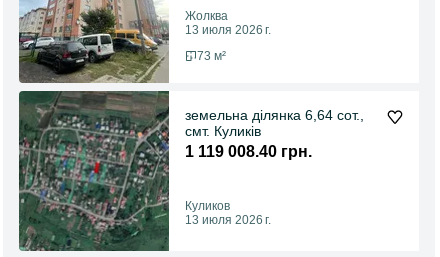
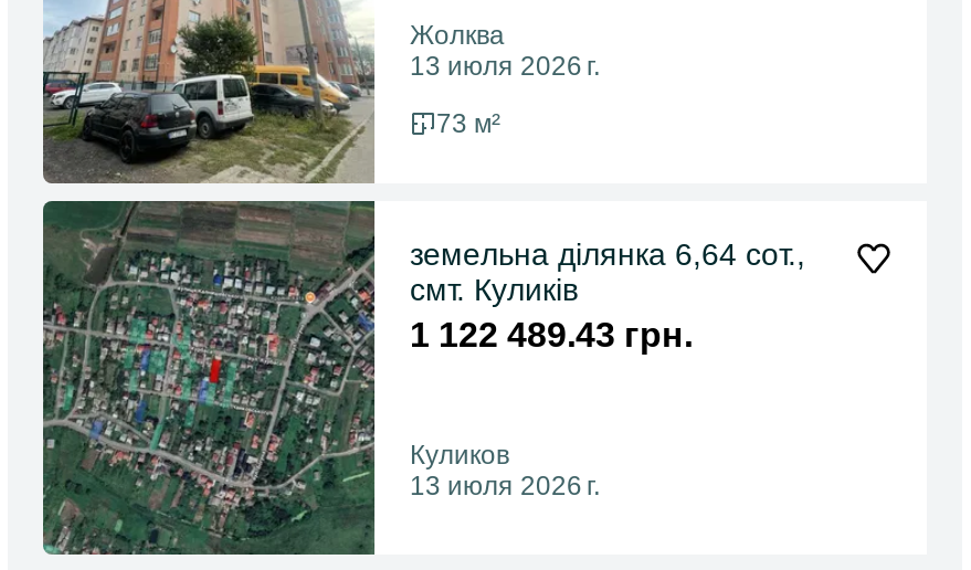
- 1 119 008.40 грн.
+ 1 122 489.43 грн.
